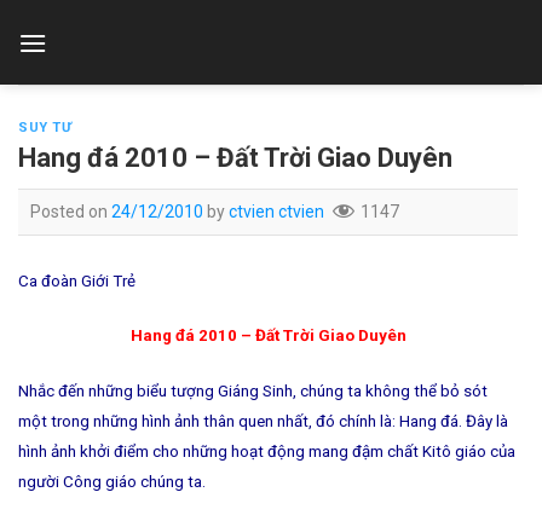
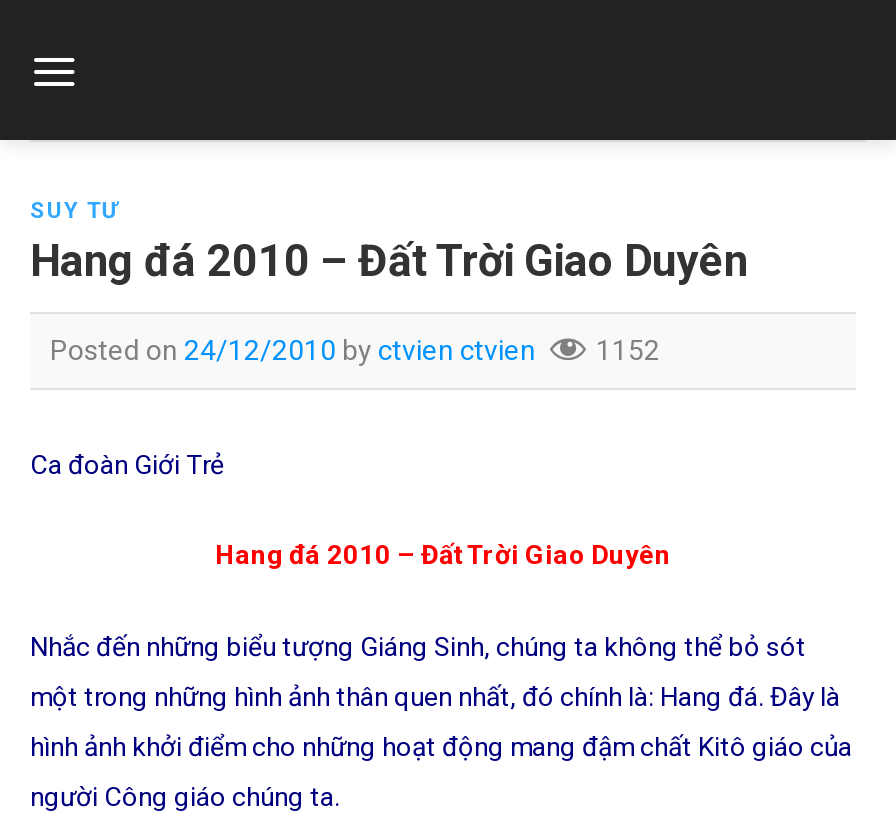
- Posted on 24/12/2010 by ctvien ctvien 1147
+ Posted on 24/12/2010 by ctvien ctvien 1152
